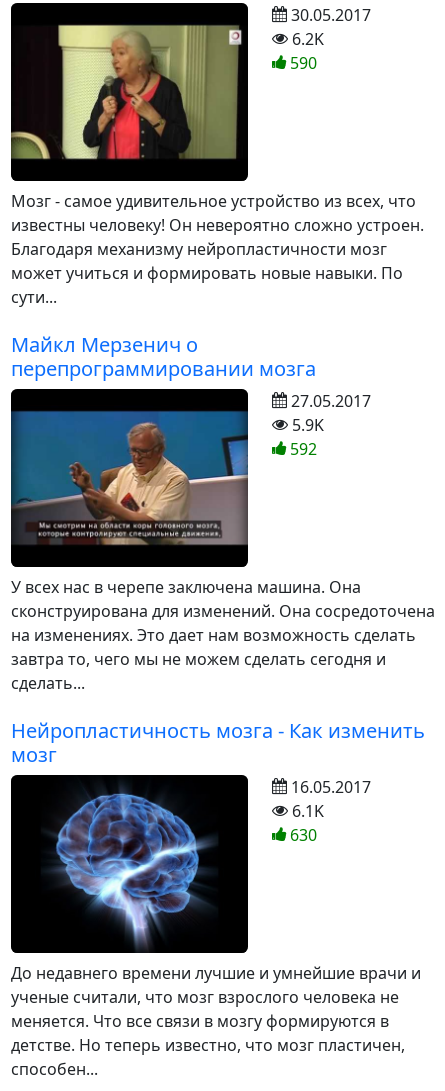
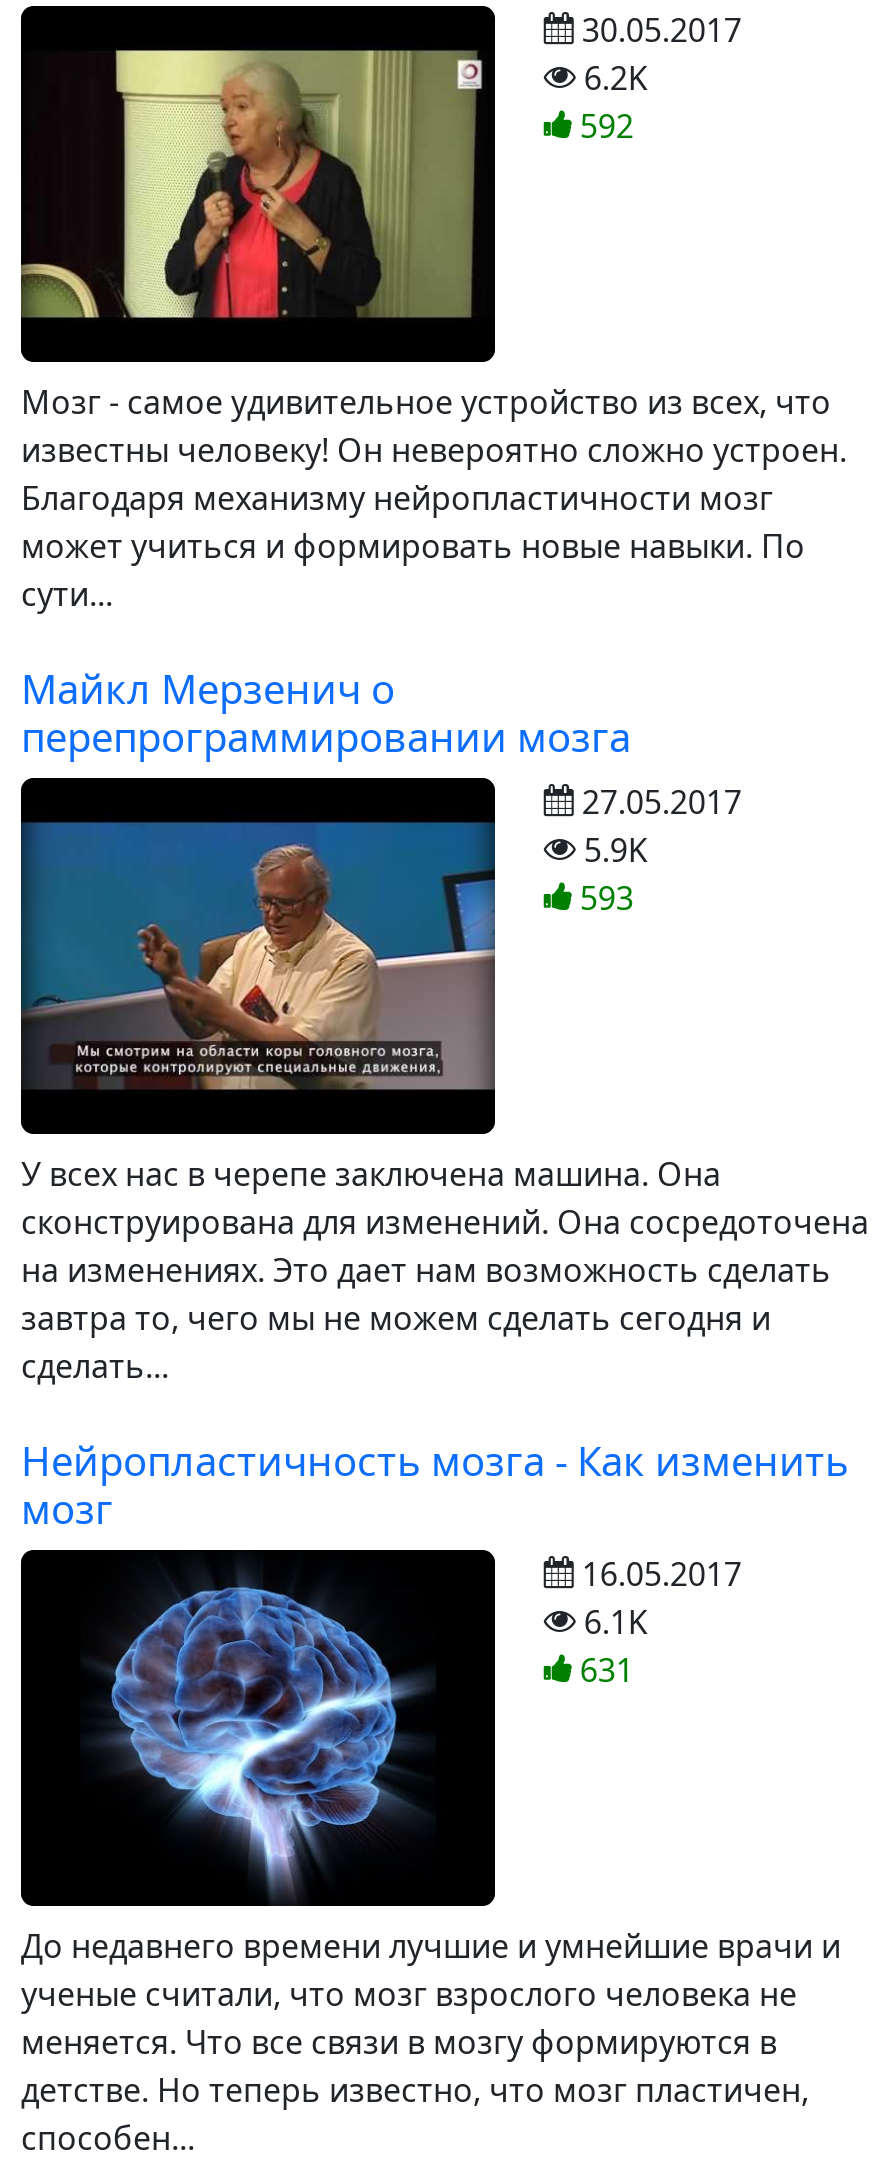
- 590
+ 592

- 592
+ 593

- 630
+ 631
